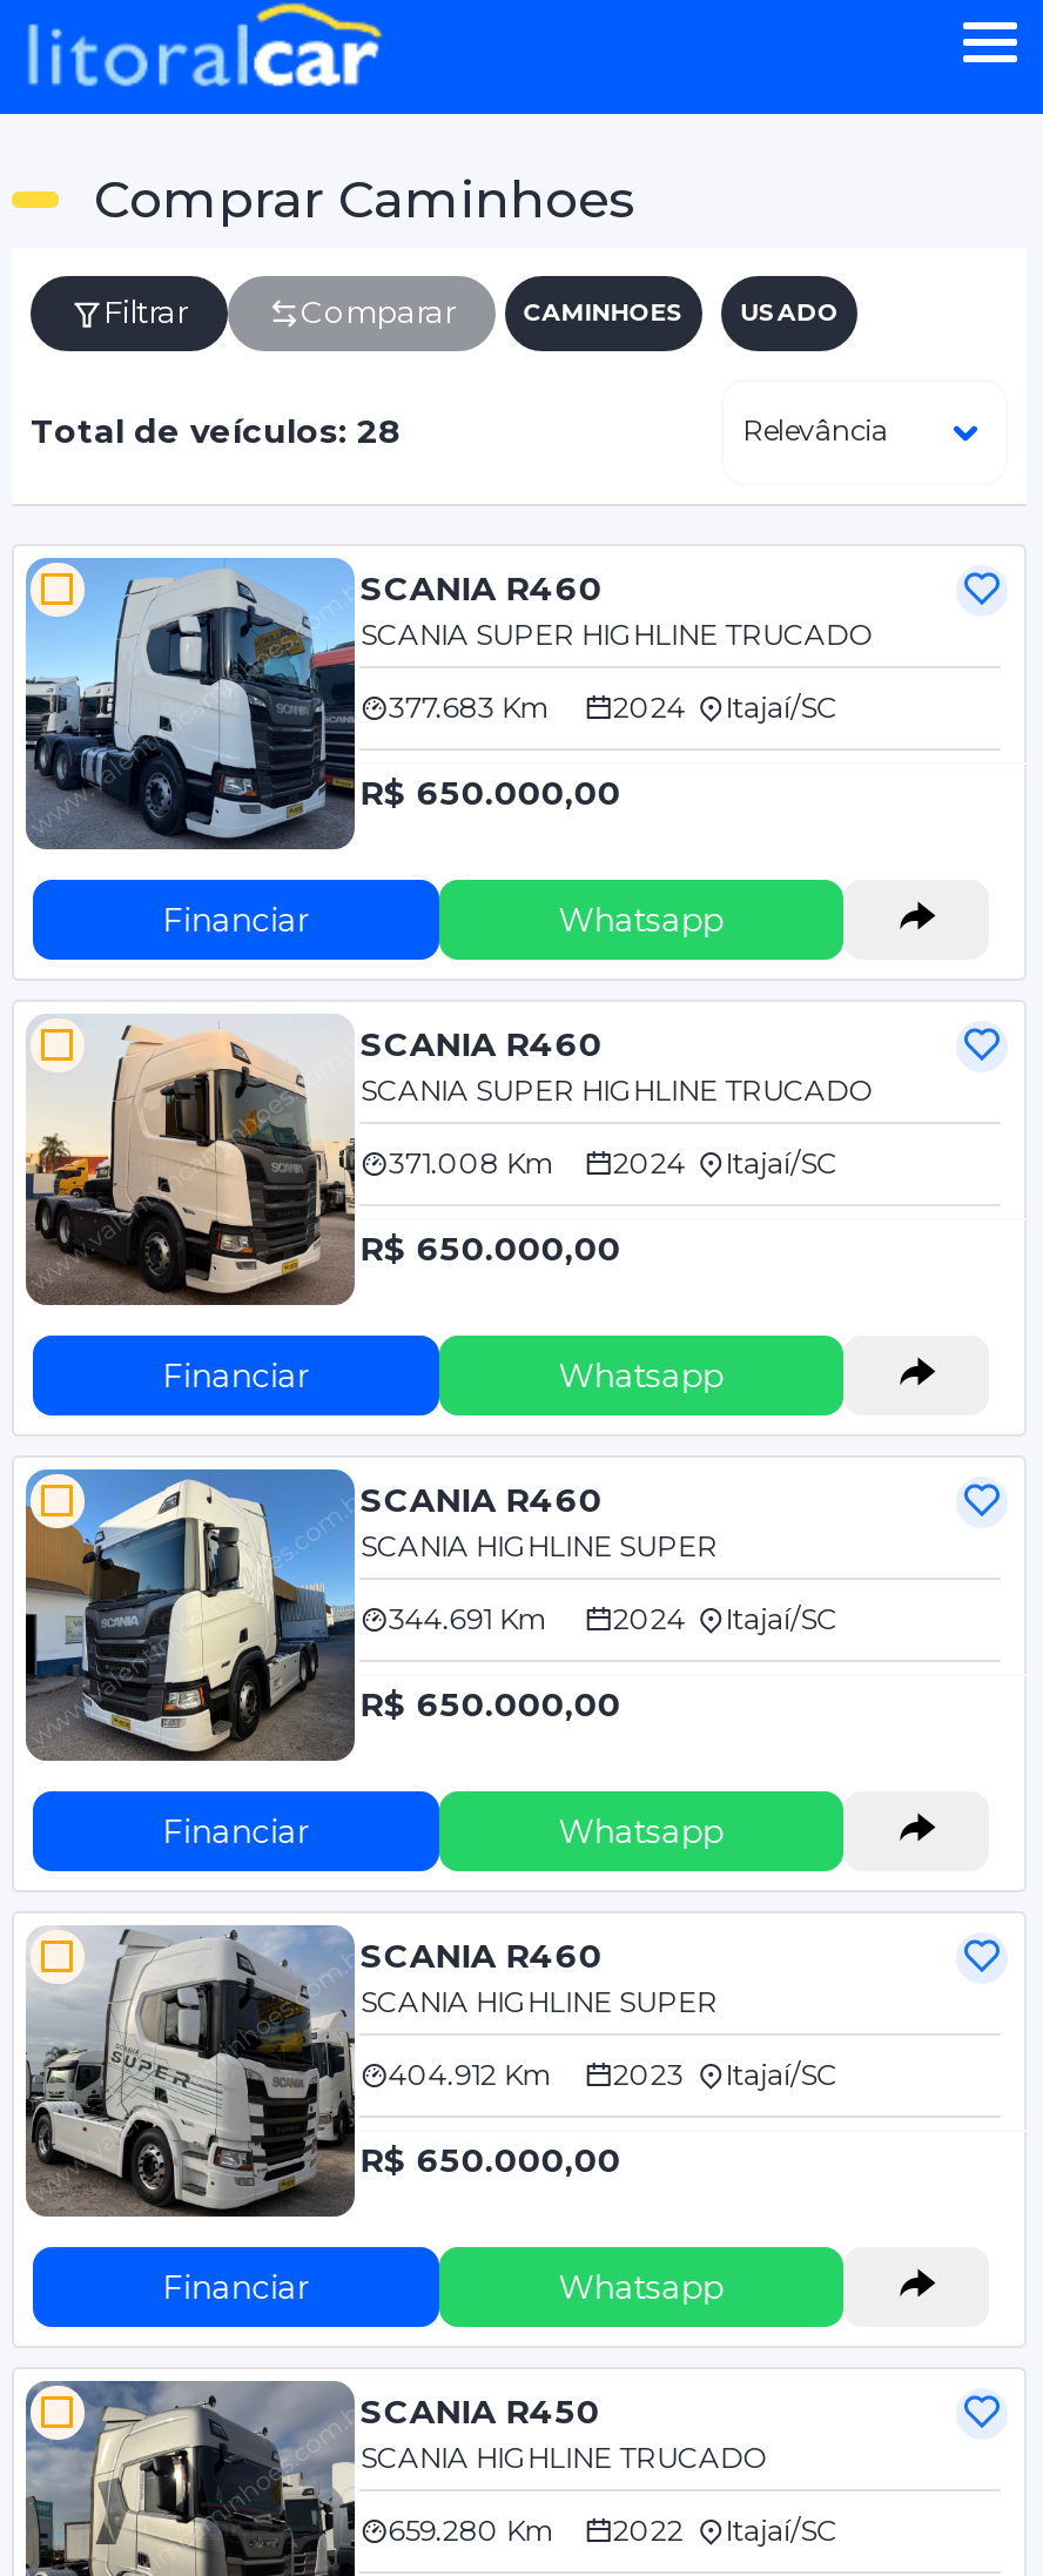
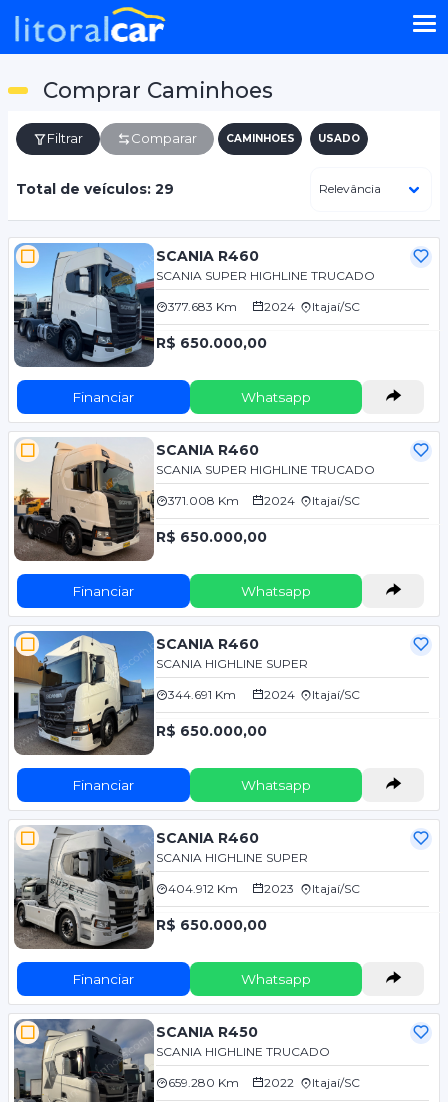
- Total de veículos: 28
+ Total de veículos: 29
